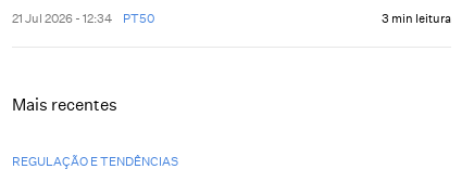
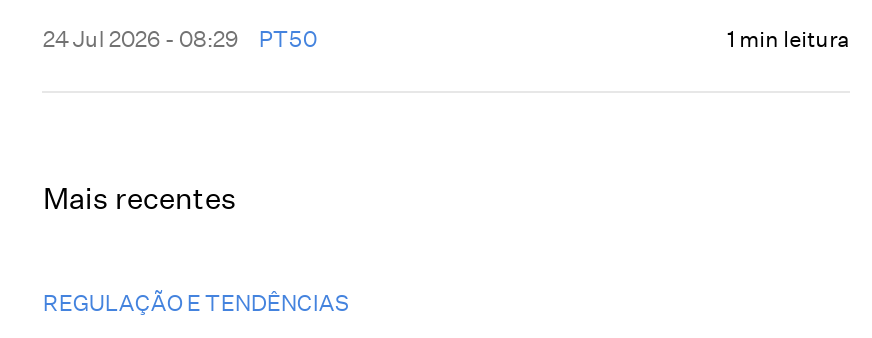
- 21 Jul 2026 - 12:34 PT50
+ 24 Jul 2026 - 08:29 PT50

- 3 min leitura
+ 1 min leitura
